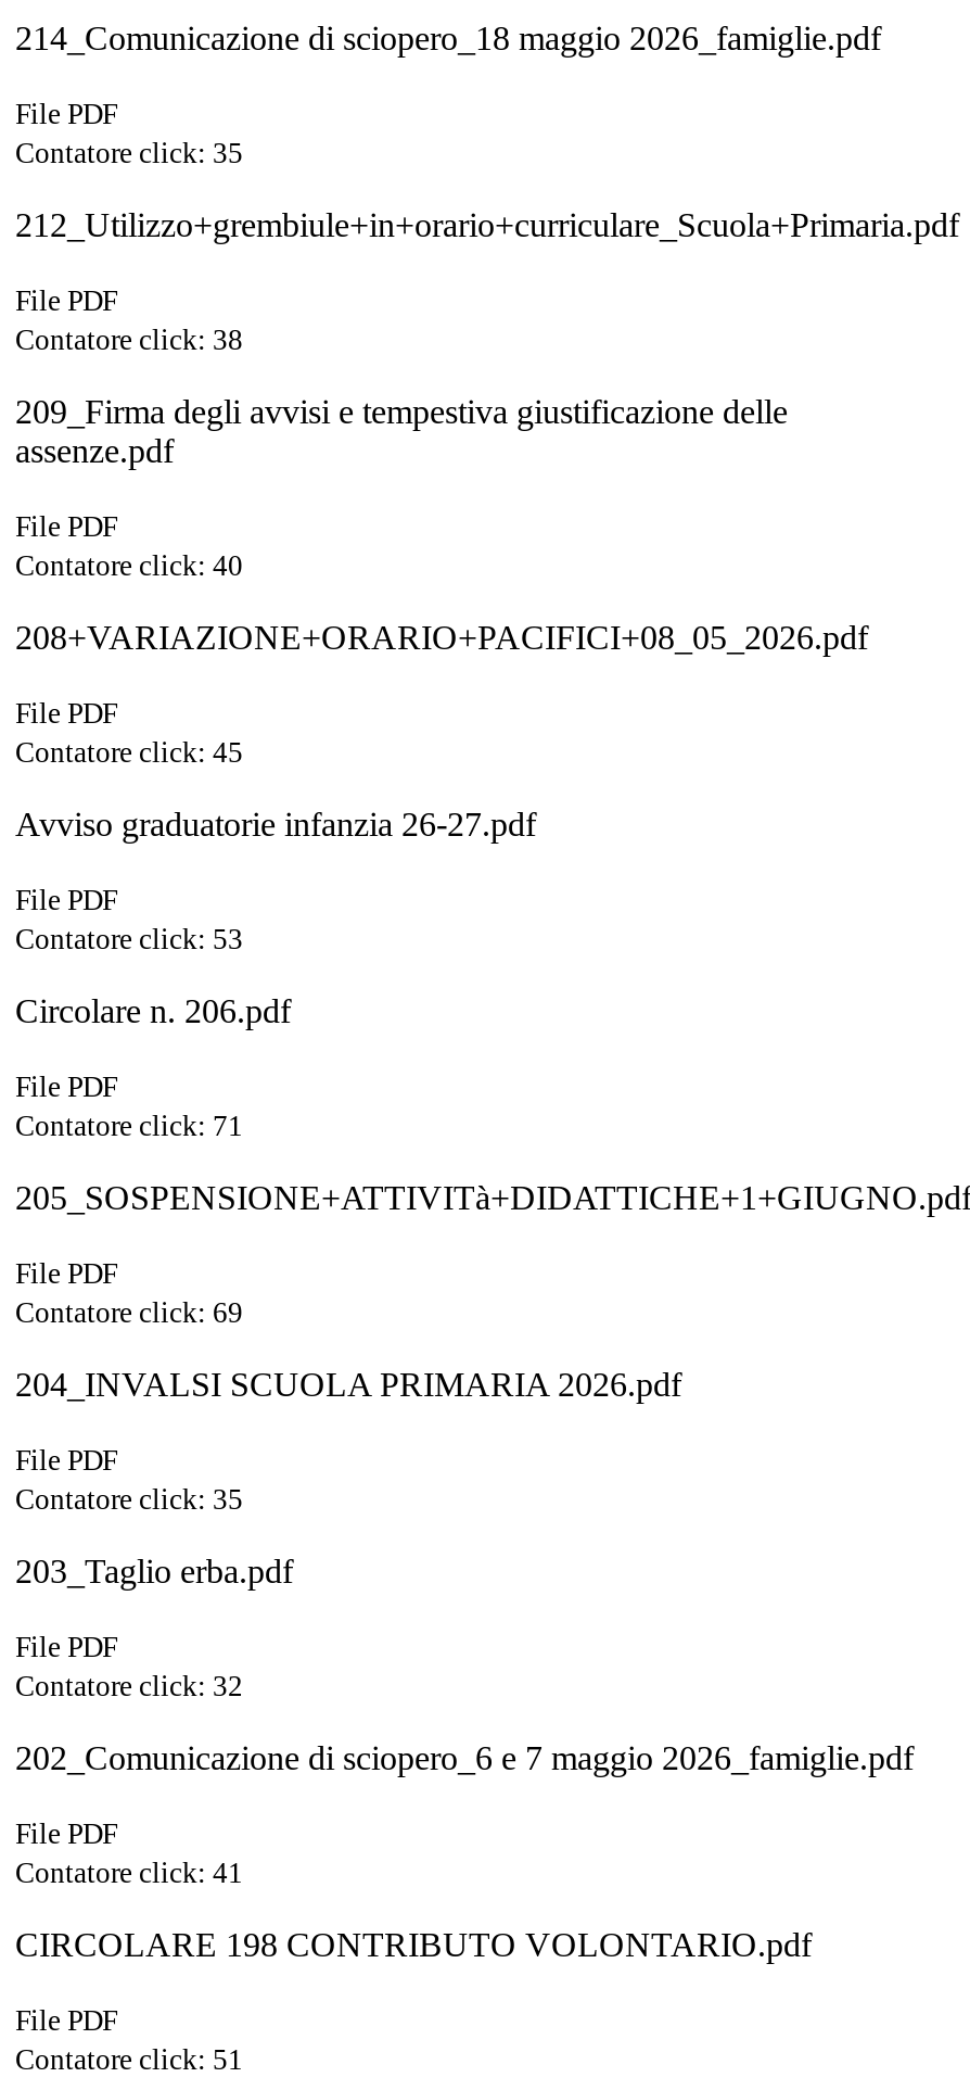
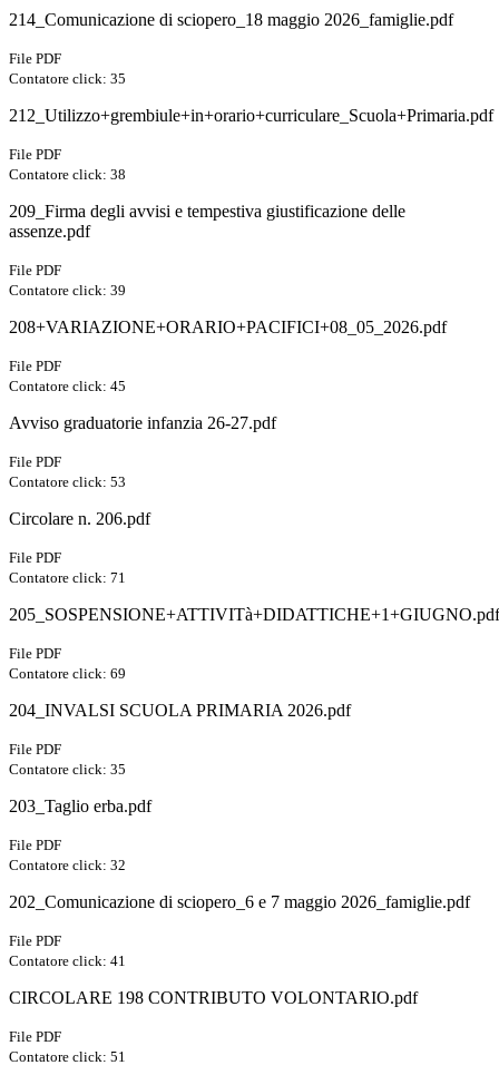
- Contatore click: 40
+ Contatore click: 39
